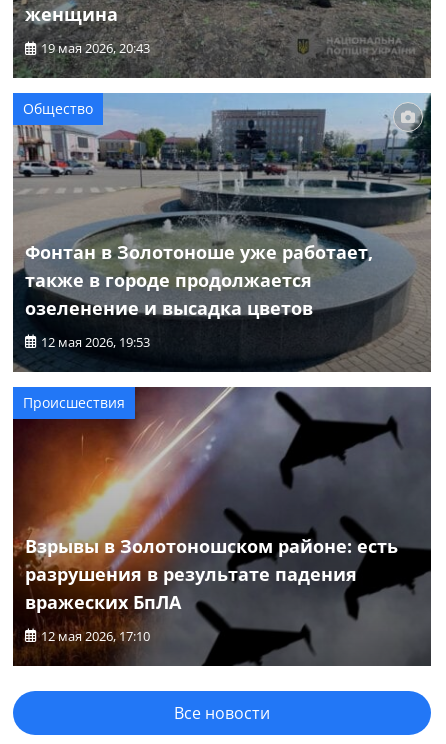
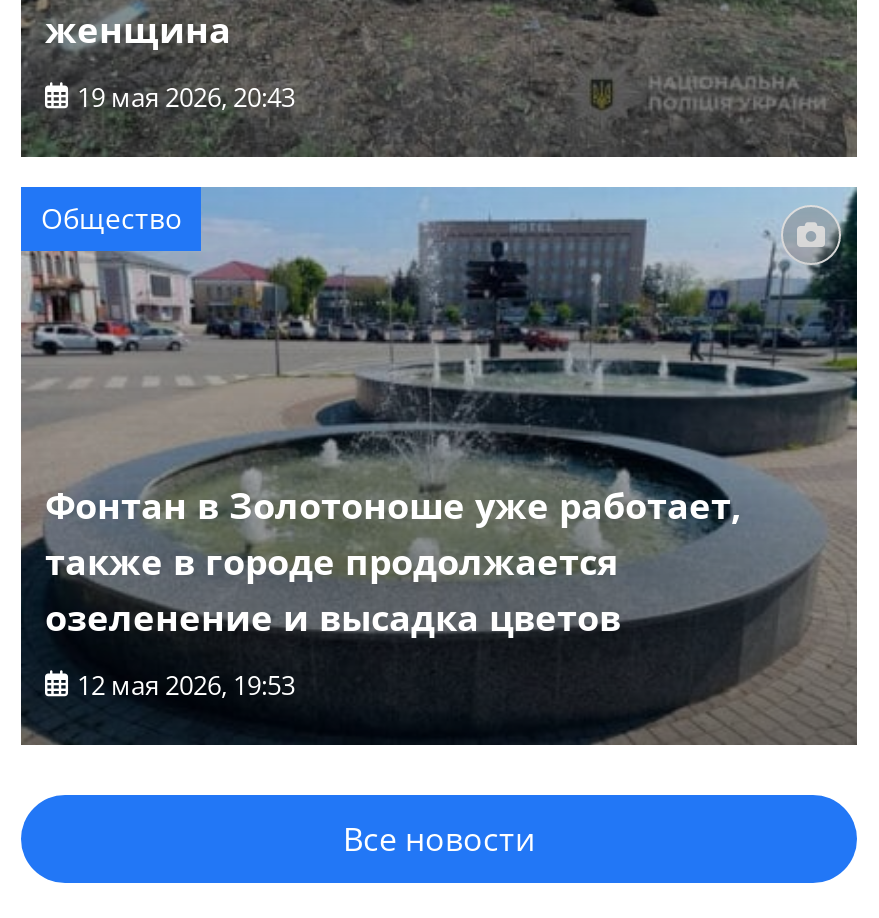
- [image]
- Происшествия

- Взрывы в Золотоношском районе: есть
- разрушения в результате падения
- вражеских БпЛА
- 12 мая 2026, 17:10
